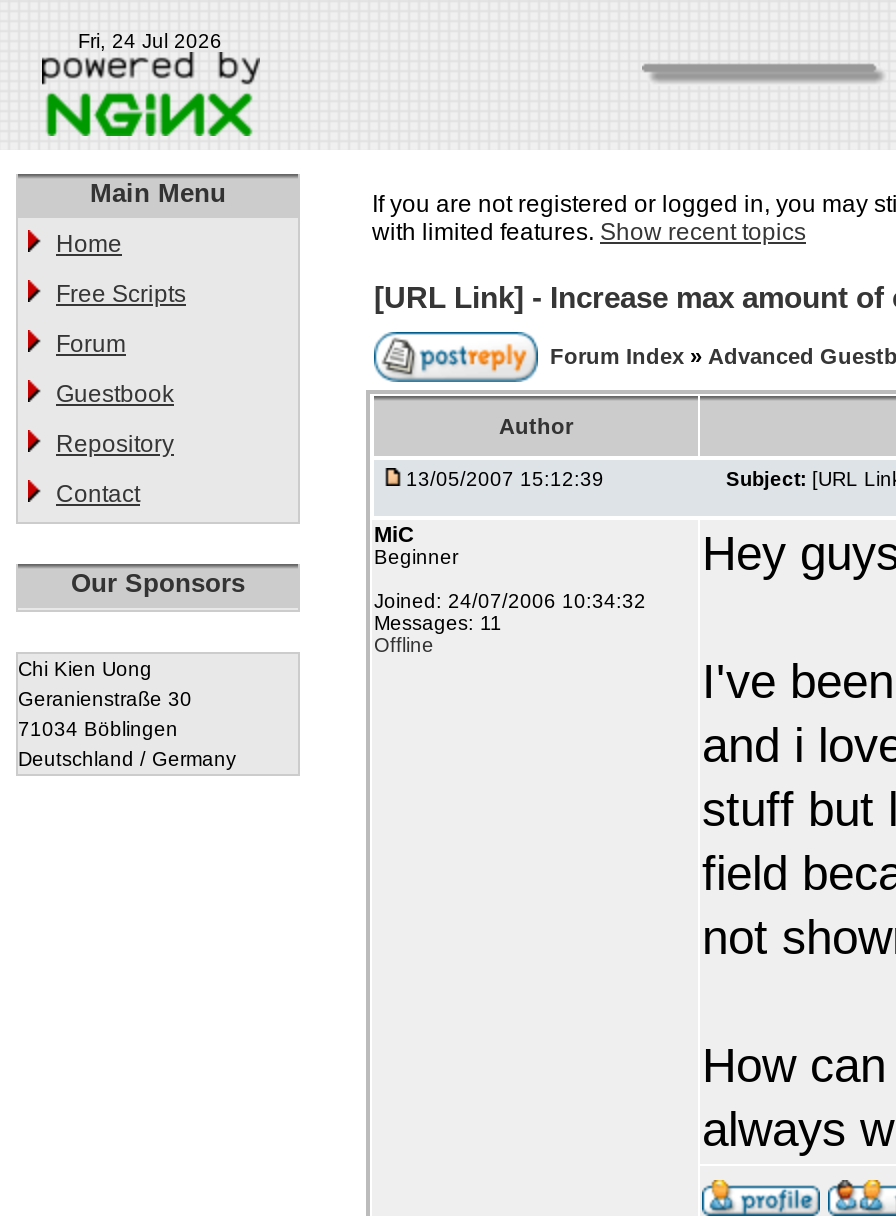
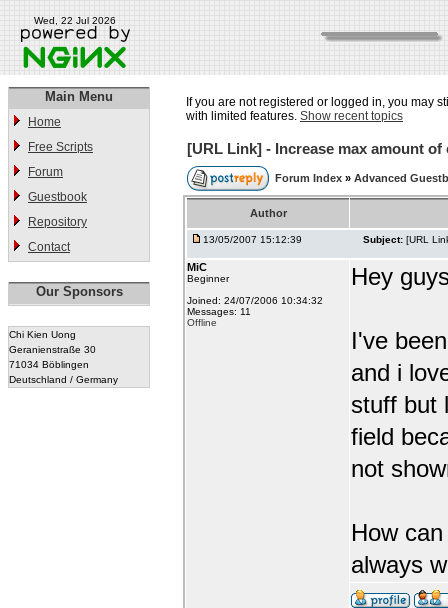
- Fri, 24 Jul 2026
+ Wed, 22 Jul 2026
